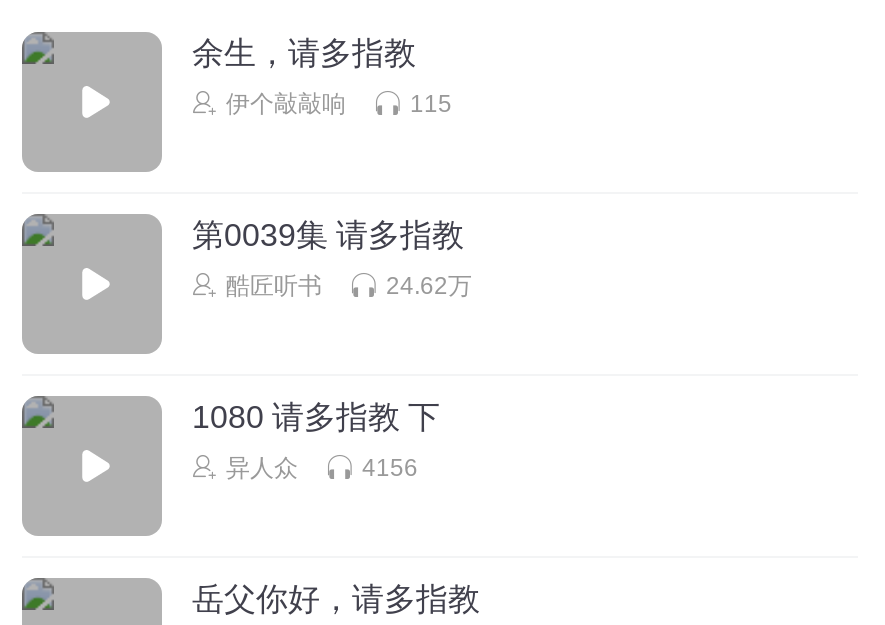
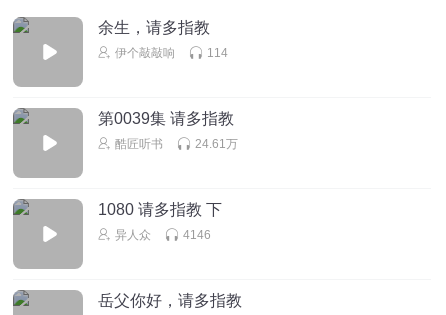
- 115
+ 114

- 24.62万
+ 24.61万

- 4156
+ 4146
